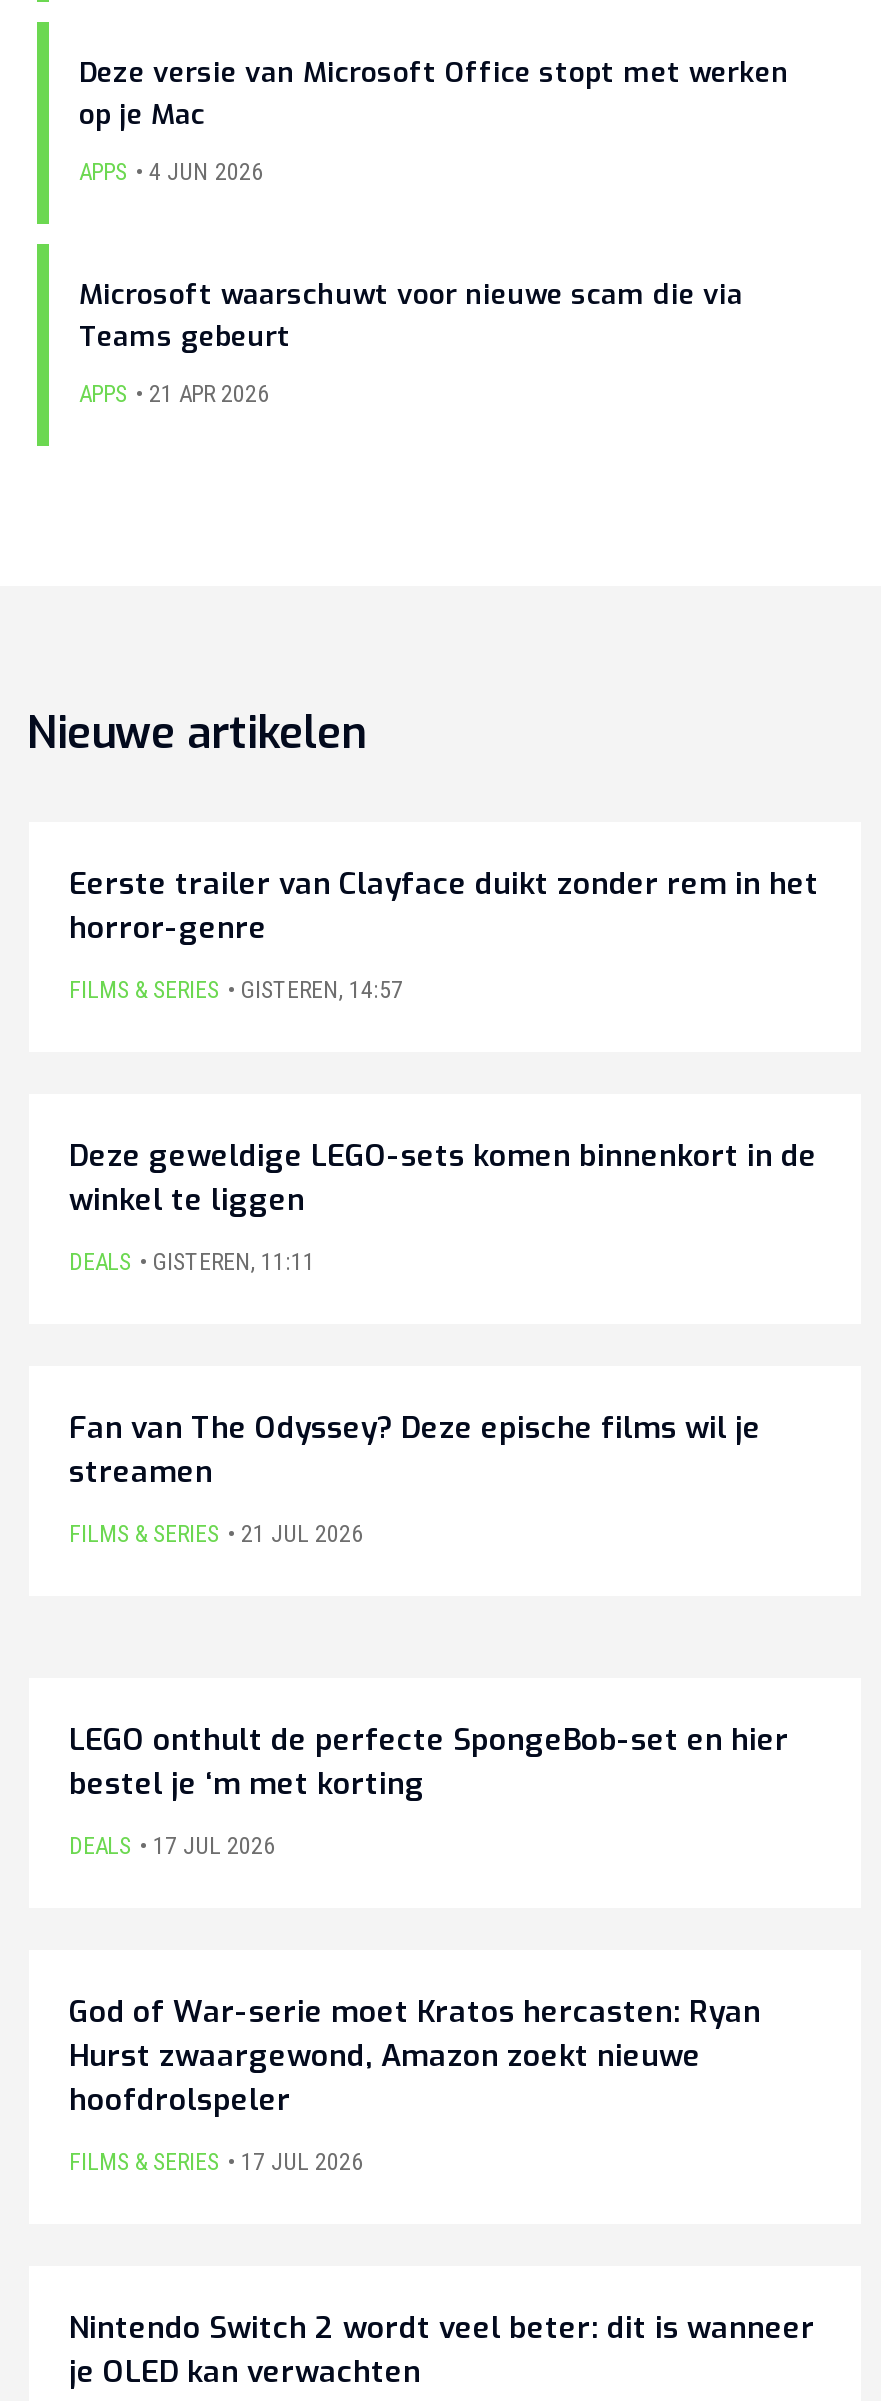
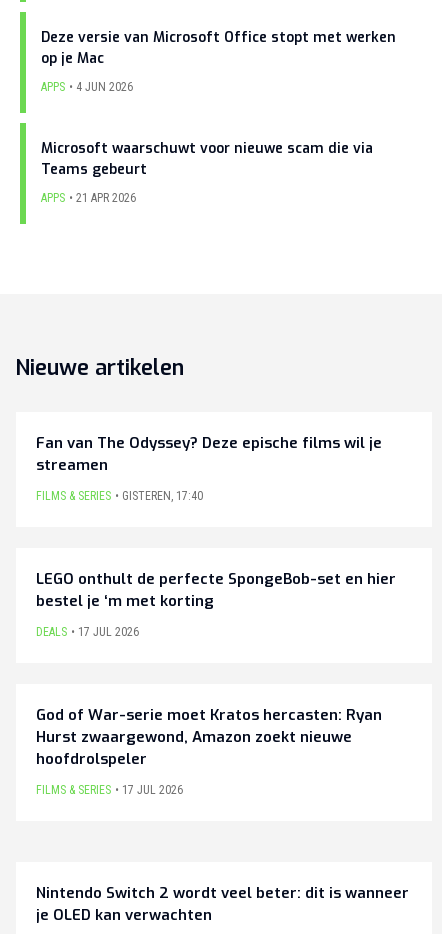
- Eerste trailer van Clayface duikt zonder rem in het
- horror-genre
- FILMS & SERIES GISTEREN, 14:57

- Deze geweldige LEGO-sets komen binnenkort in de
- winkel te liggen
- DEALS GISTEREN, 11:11

- FILMS & SERIES 21 JUL 2026
+ FILMS & SERIES GISTEREN, 17:40

moved up: LEGO onthult de perfecte SpongeBob-set en hier | bestel je ‘m met korting | DEALS 17 JUL 2026 | God of War-serie moet Kratos hercasten: Ryan | Hurst zwaargewond, Amazon zoekt nieuwe | hoofdrolspeler | FILMS & SERIES 17 JUL 2026
